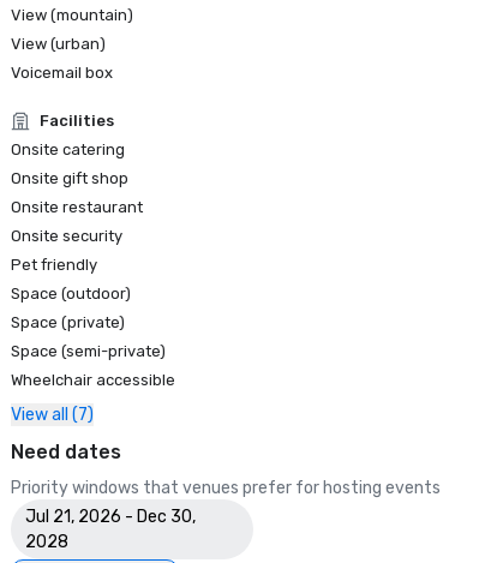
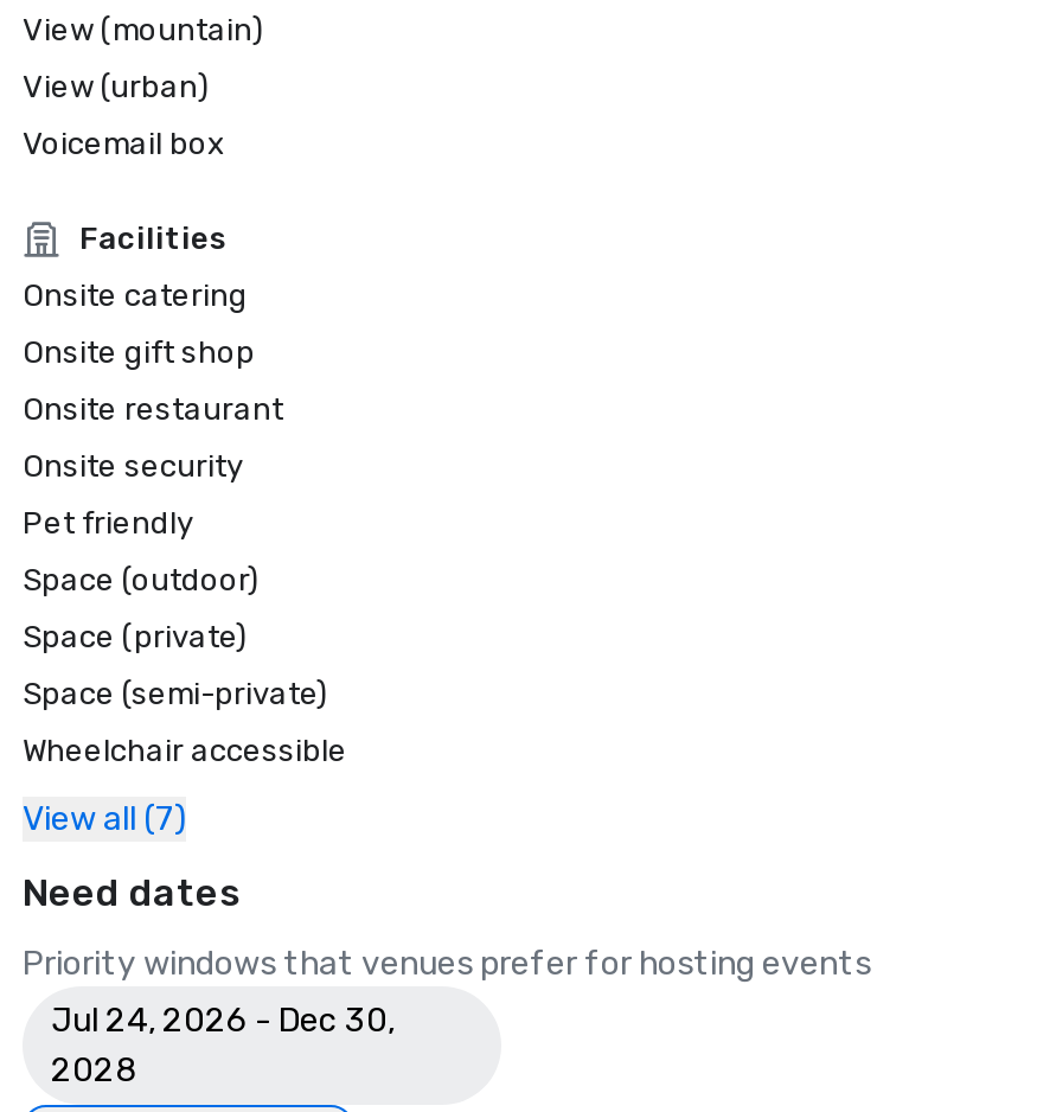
- Jul 21, 2026 - Dec 30,
+ Jul 24, 2026 - Dec 30,
